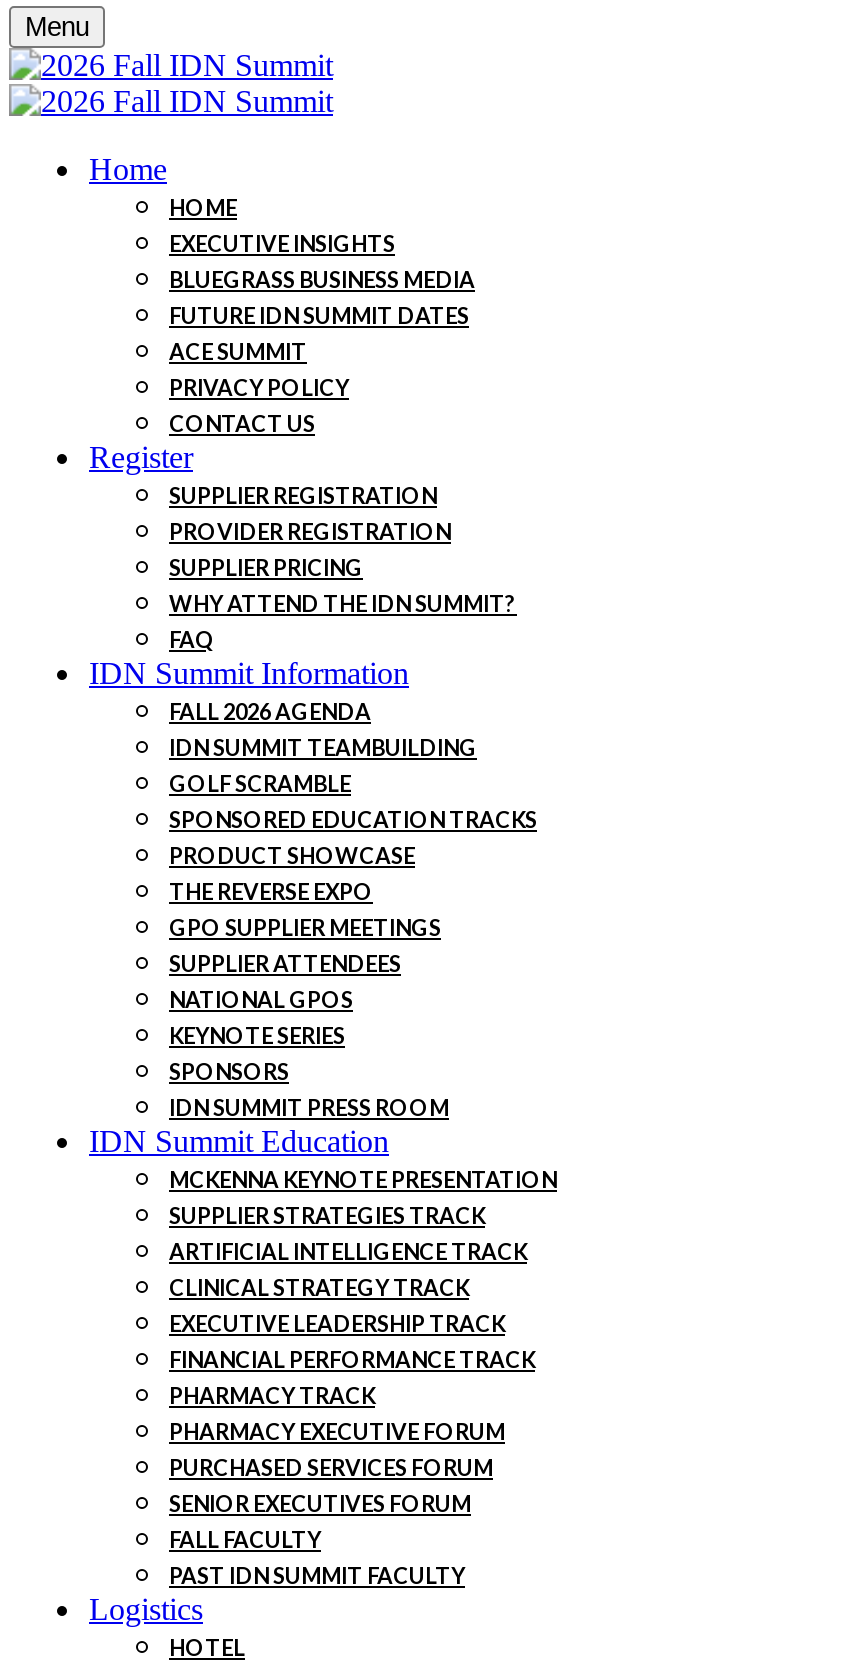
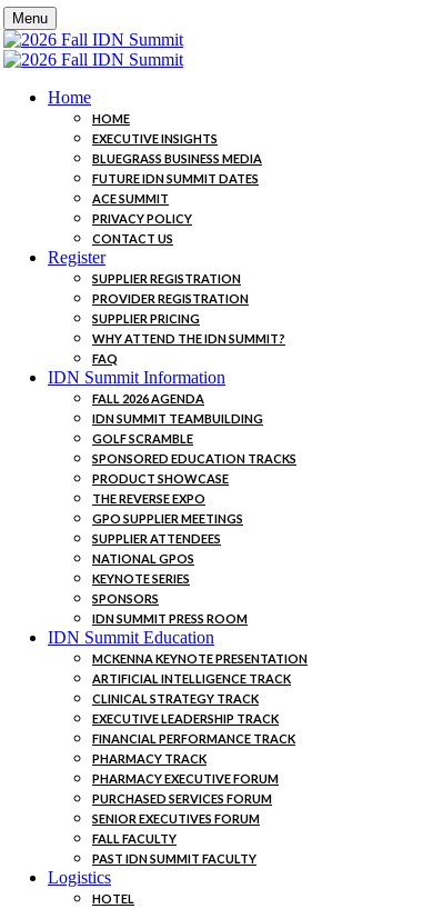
- SUPPLIER STRATEGIES TRACK
